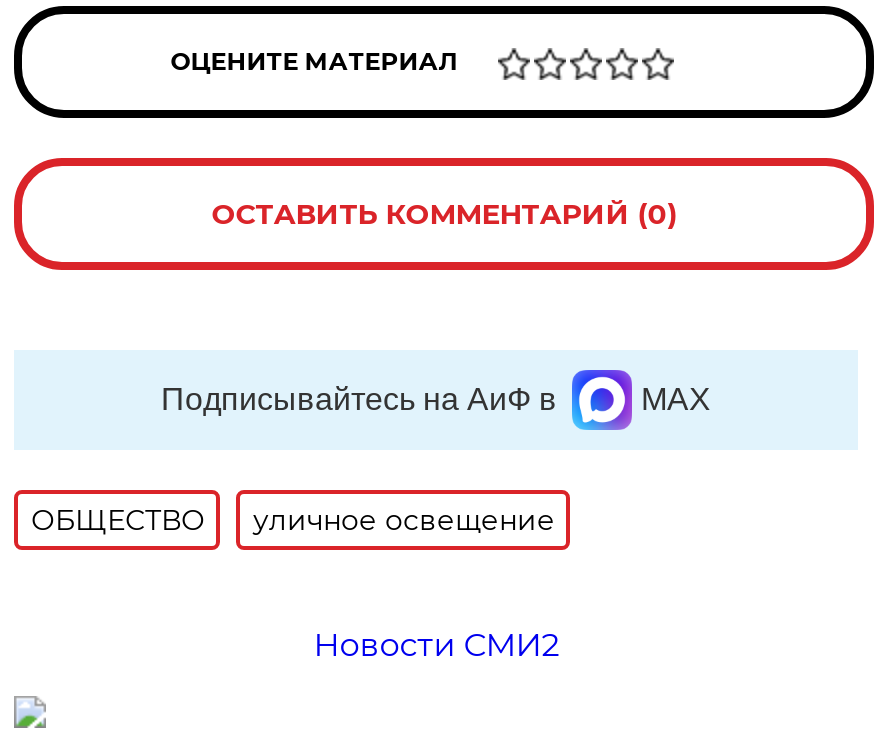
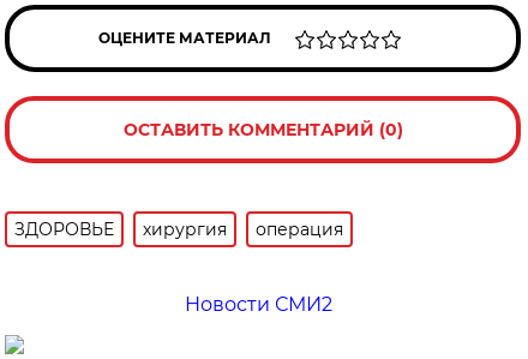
- Подписывайтесь на АиФ в
- MAX
- ОБЩЕСТВО
- уличное освещение
+ ЗДОРОВЬЕ
+ хирургия
+ операция
